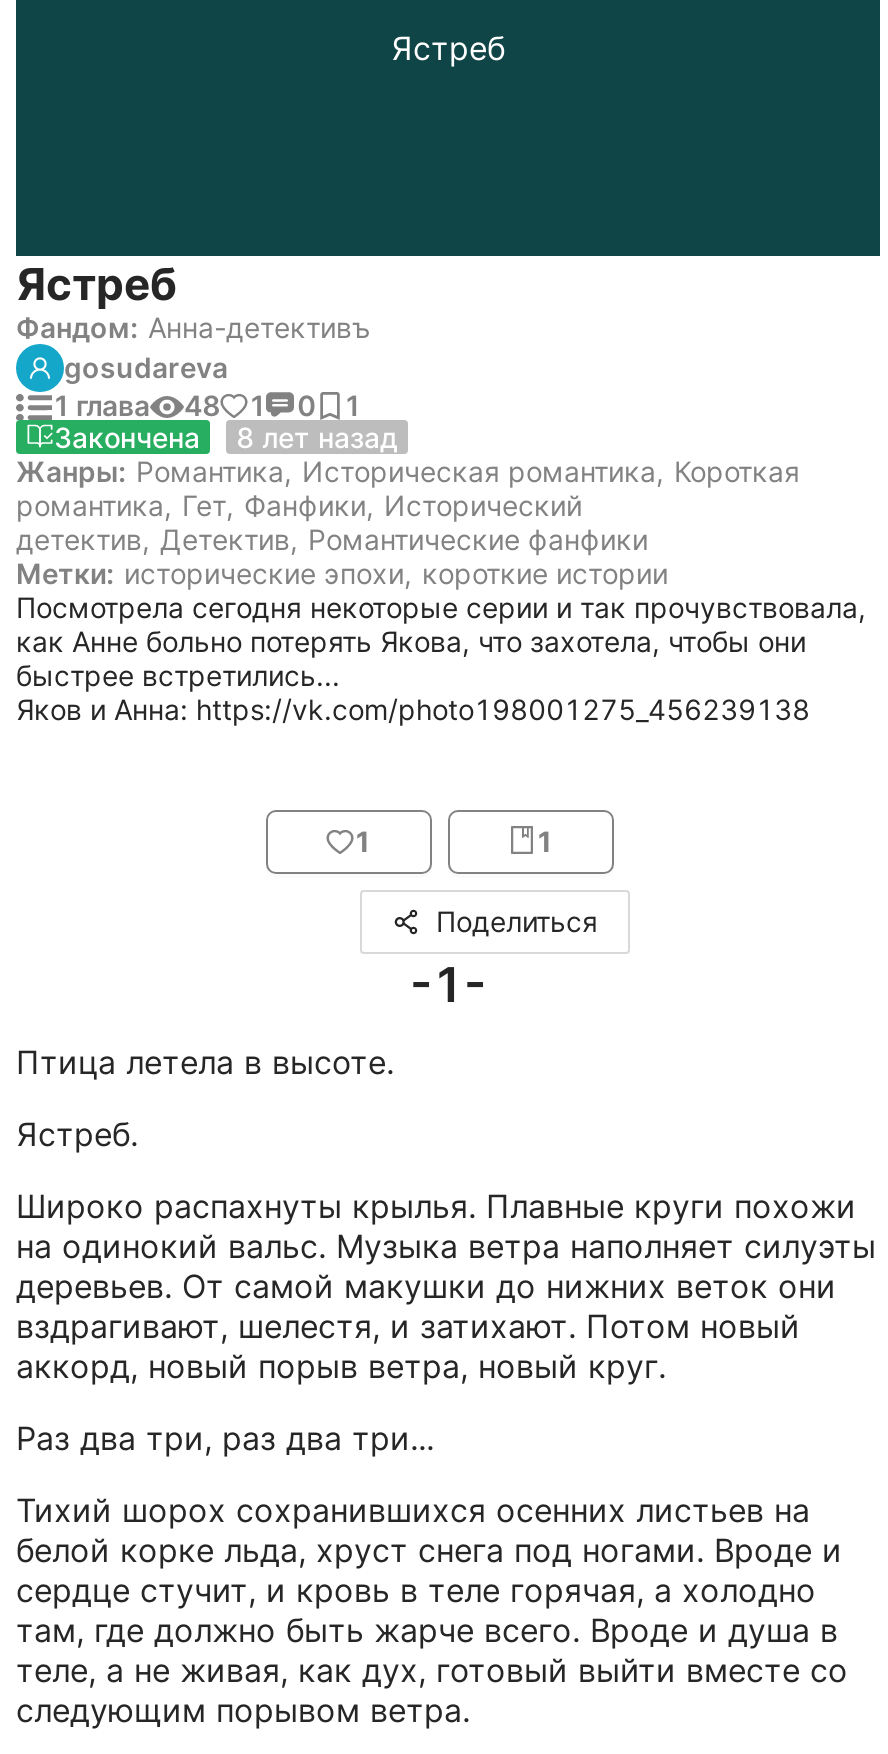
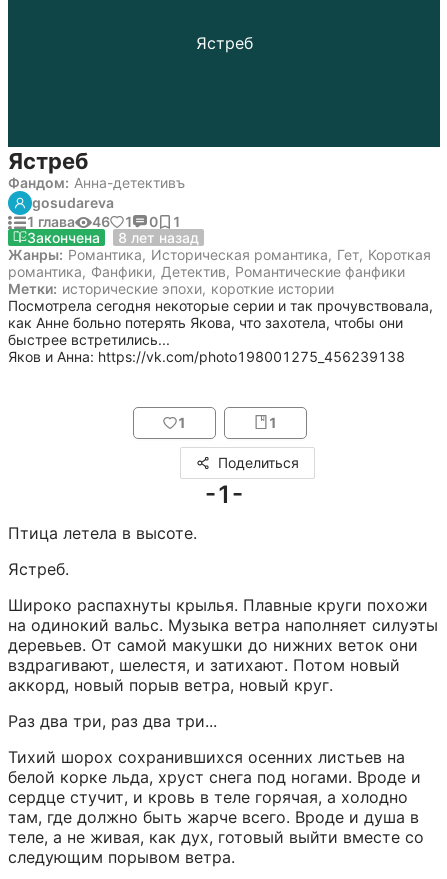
- 1 глава 48 1 0 1
+ 1 глава 46 1 0 1

- Жанры: Романтика, Историческая романтика, Короткая
- романтика, Гет, Фанфики, Исторический
- детектив, Детектив, Романтические фанфики
+ Жанры: Романтика, Историческая романтика, Гет, Короткая
+ романтика, Фанфики, Детектив, Романтические фанфики
